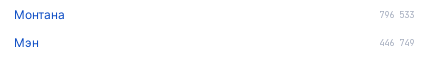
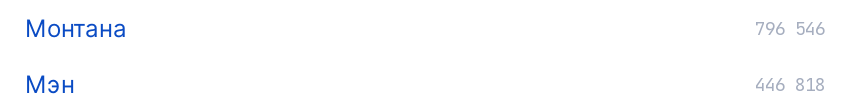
- 796 533
+ 796 546

- 446 749
+ 446 818
